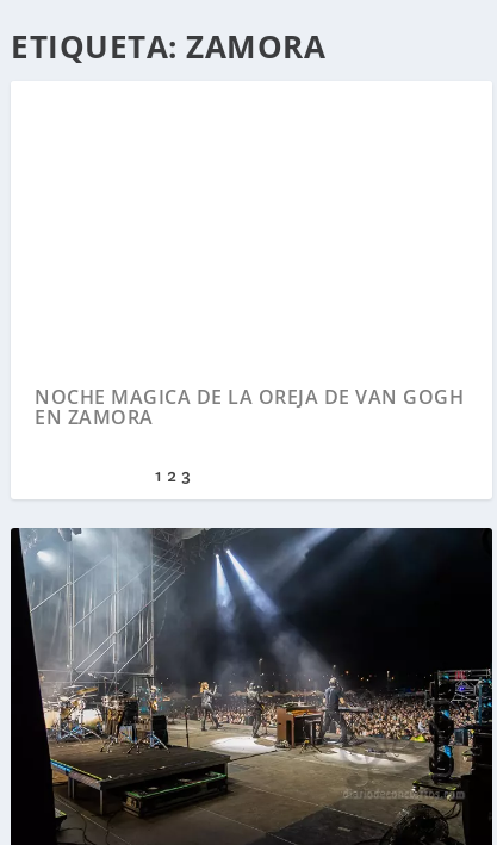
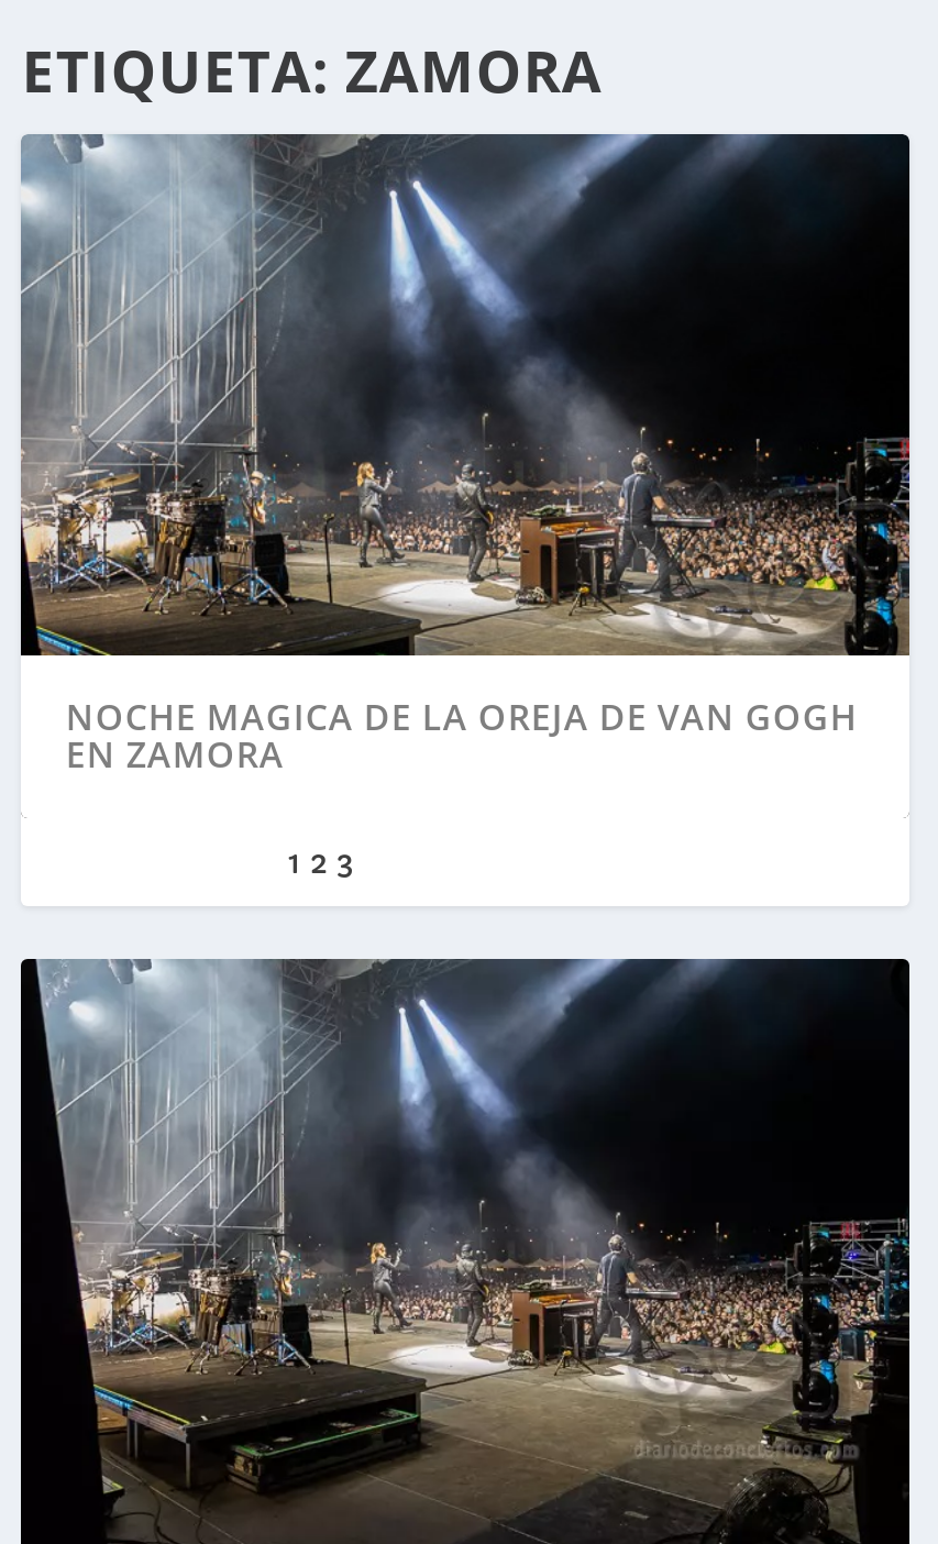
+ [image]
